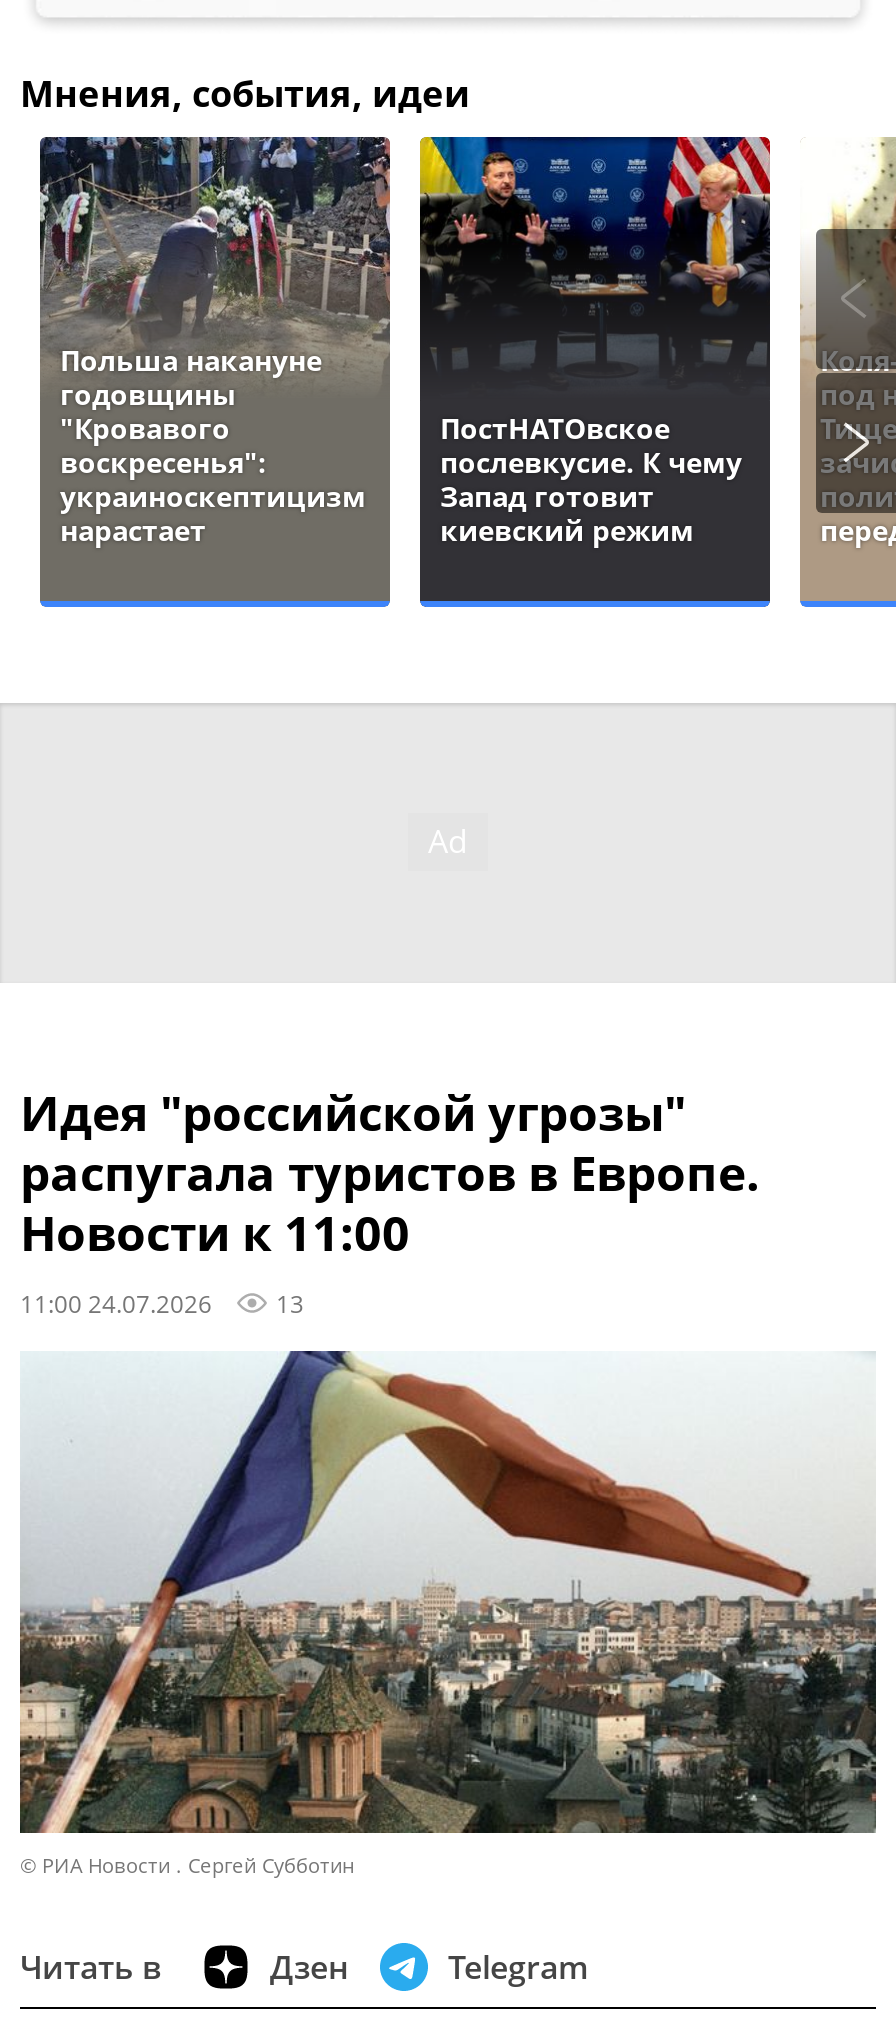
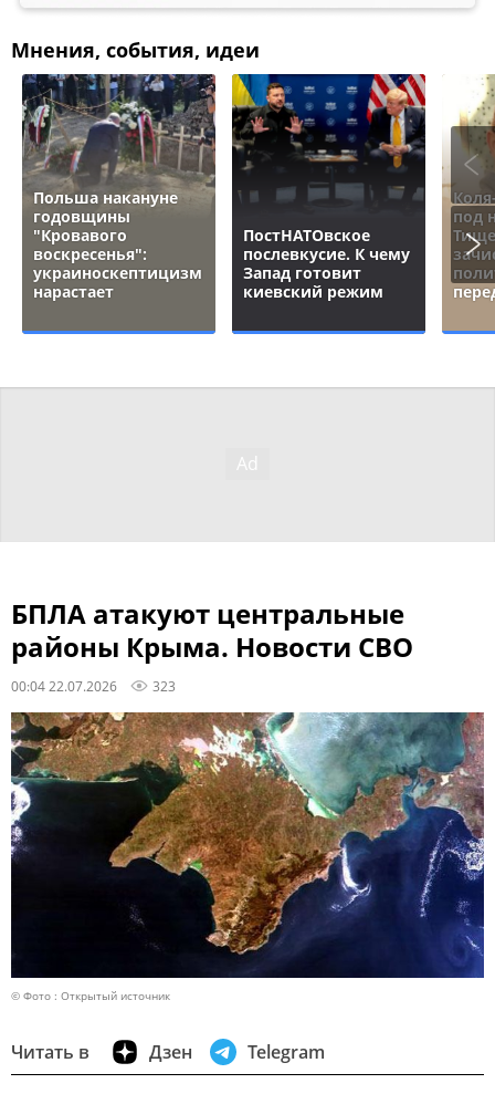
- Идея "российской угрозы"
- распугала туристов в Европе.
- Новости к 11:00
- 11:00 24.07.2026
- 13
+ БПЛА атакуют центральные
+ районы Крыма. Новости СВО
+ 00:04 22.07.2026
+ 323

- [image]
- © РИА Новости . Сергей Субботин
+ [image]
+ © Фото : Открытый источник
